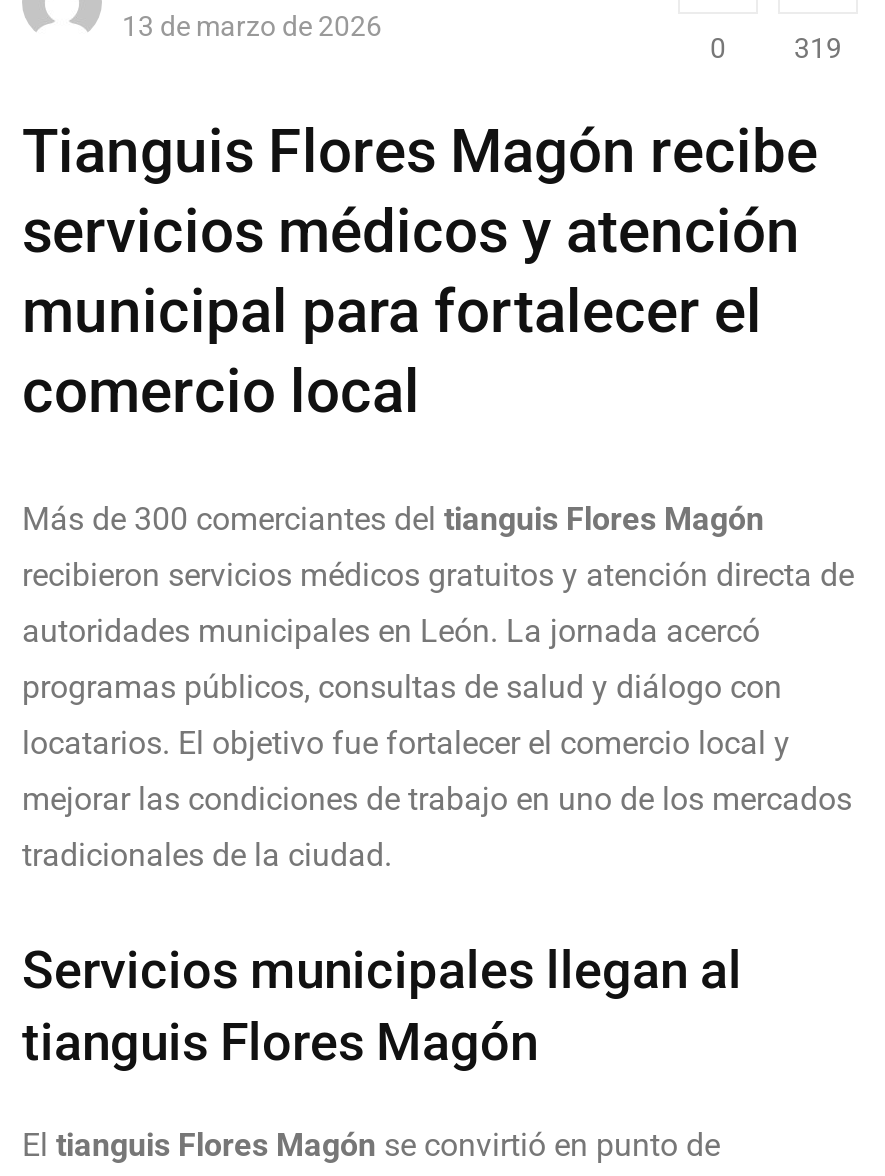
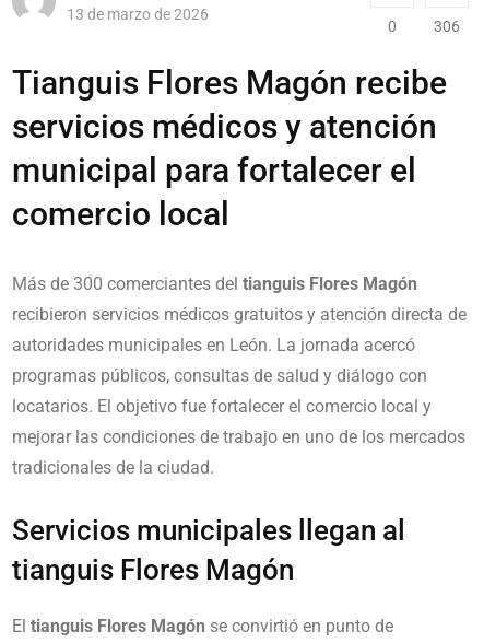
- 319
+ 306
